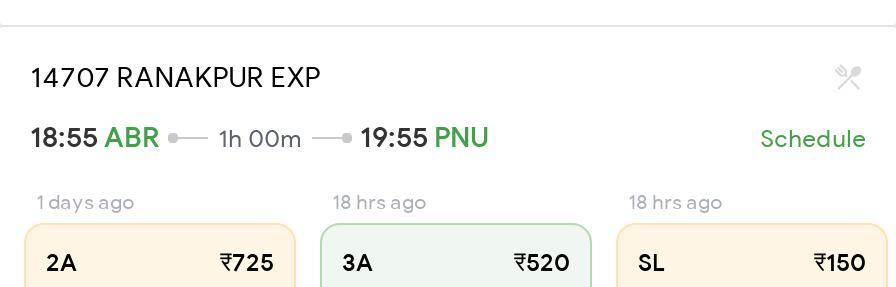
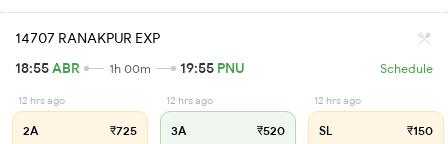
- 1 days ago
+ 12 hrs ago

- 18 hrs ago
+ 12 hrs ago

- 18 hrs ago
+ 12 hrs ago
